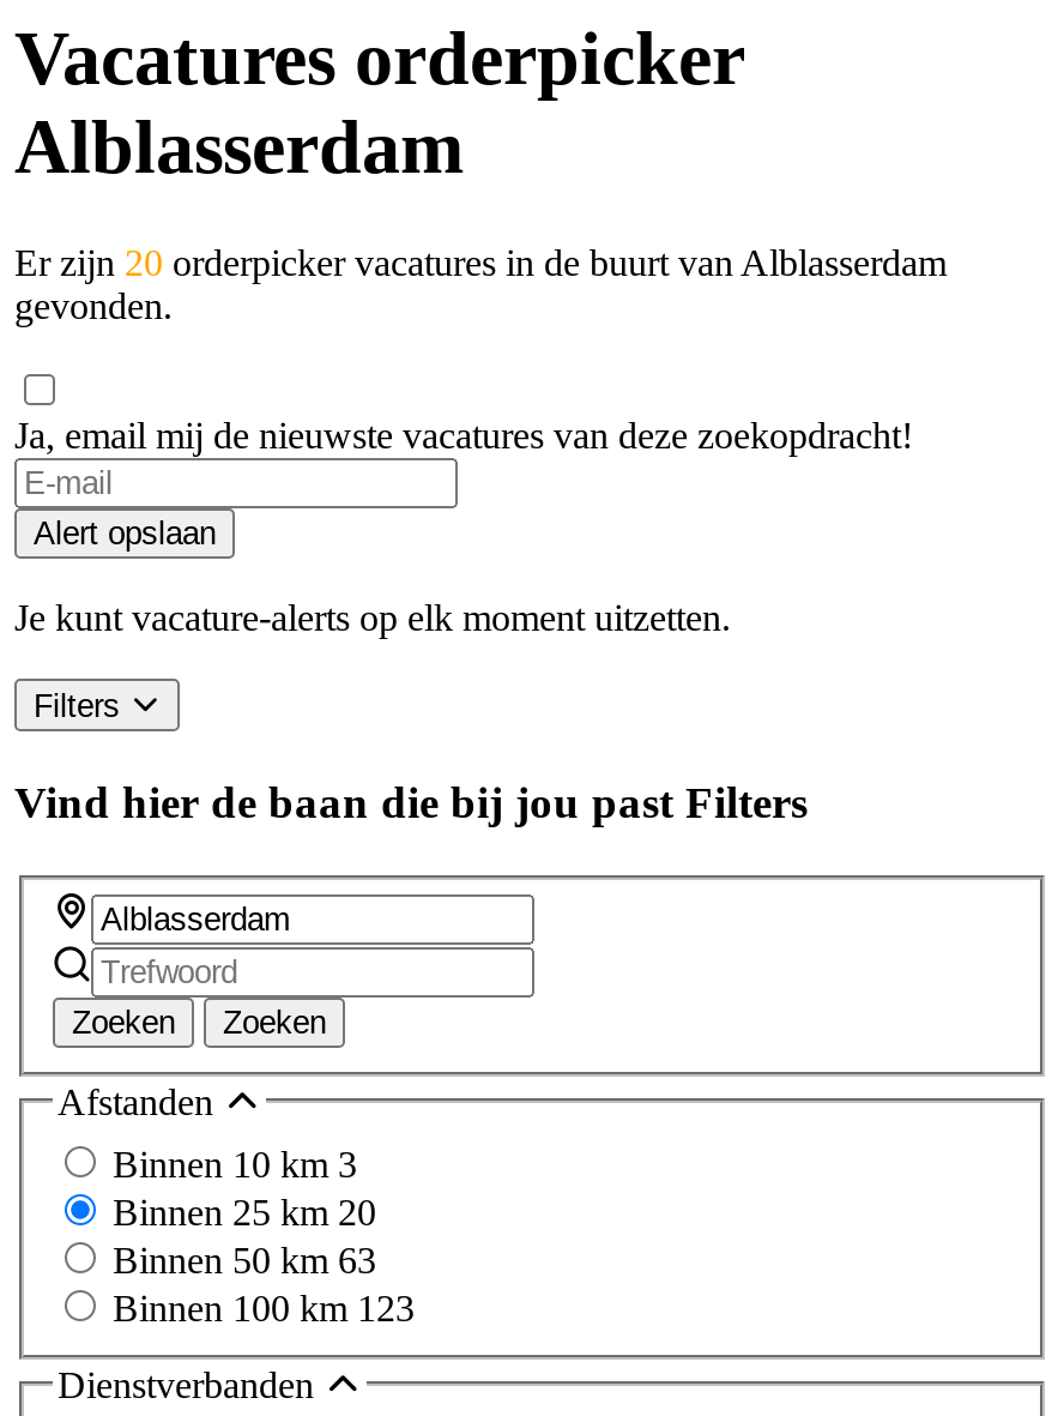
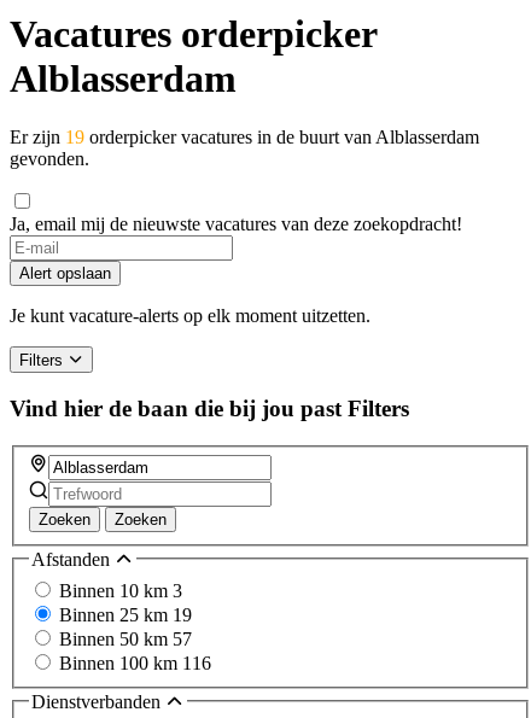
- Er zijn 20 orderpicker vacatures in de buurt van Alblasserdam
+ Er zijn 19 orderpicker vacatures in de buurt van Alblasserdam

- Binnen 25 km 20
+ Binnen 25 km 19

- Binnen 50 km 63
+ Binnen 50 km 57

- Binnen 100 km 123
+ Binnen 100 km 116
